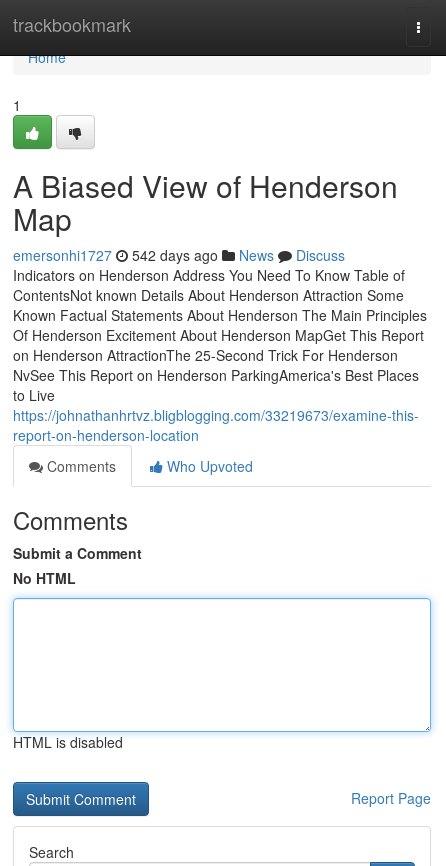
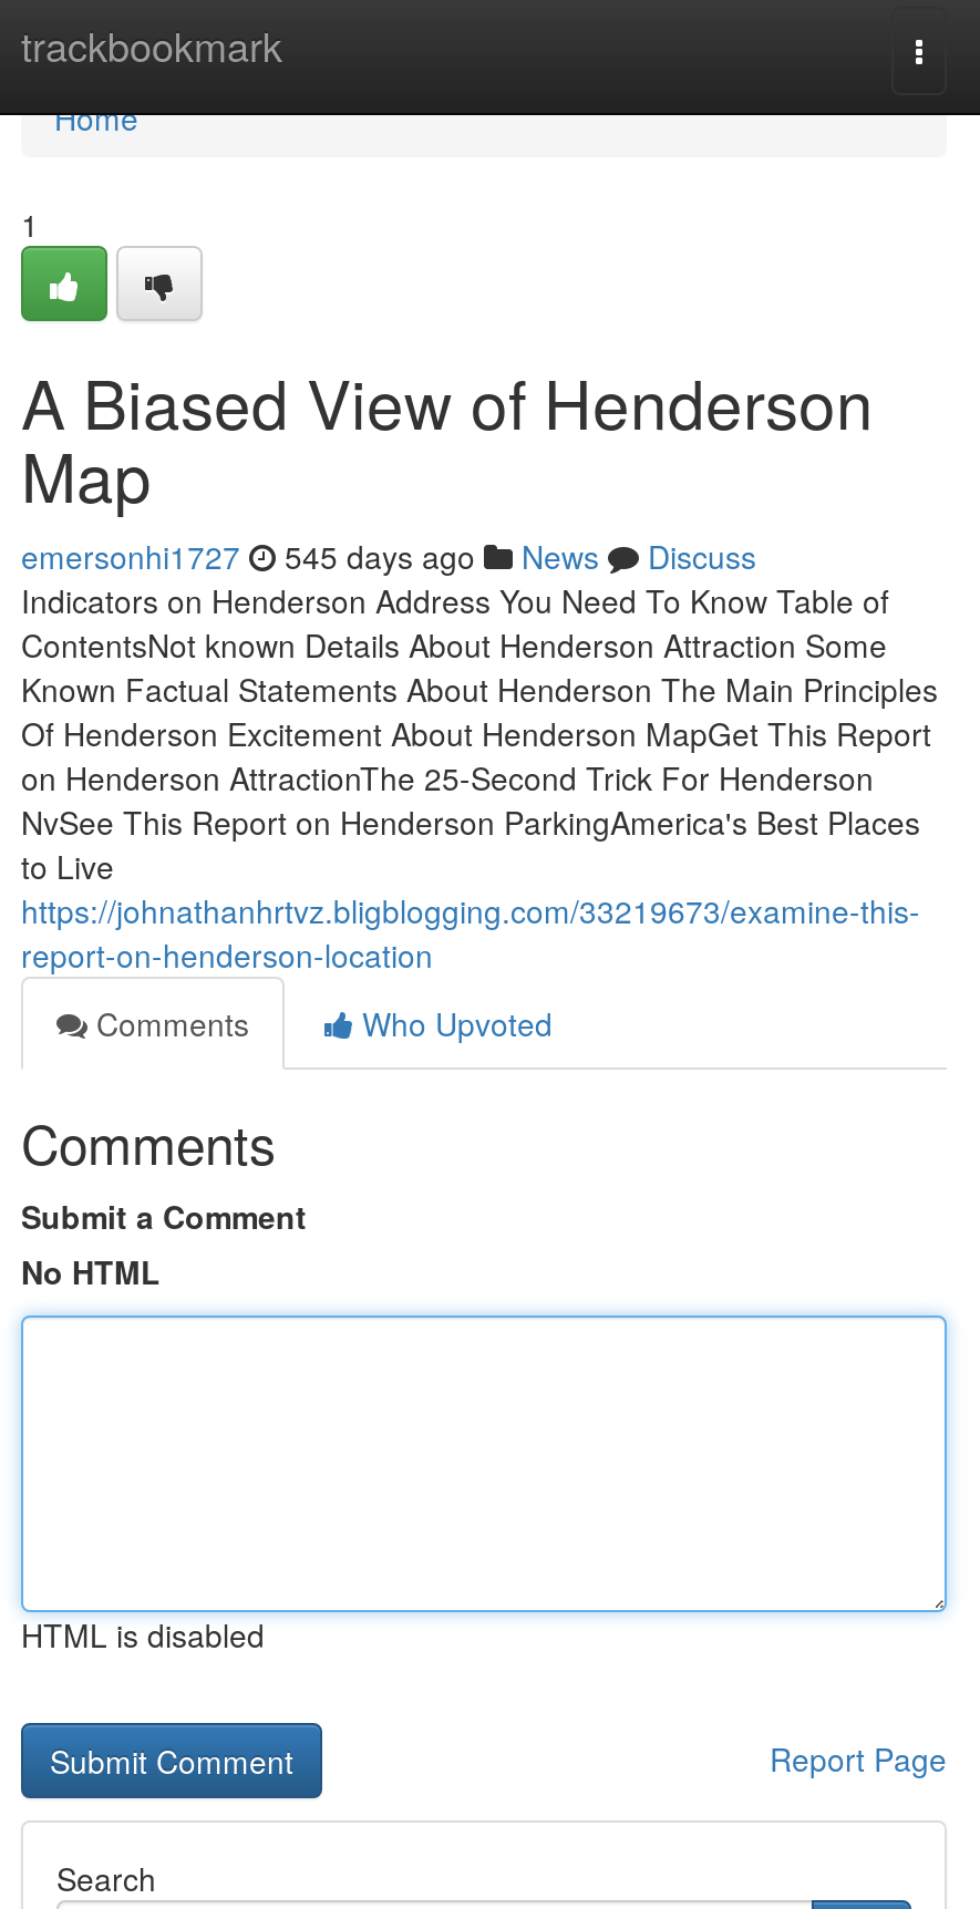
- emersonhi1727 542 days ago News Discuss
+ emersonhi1727 545 days ago News Discuss
